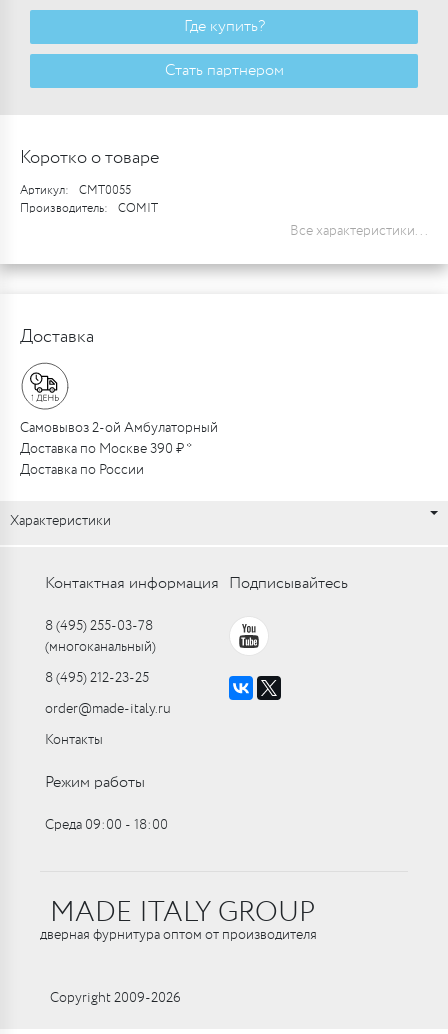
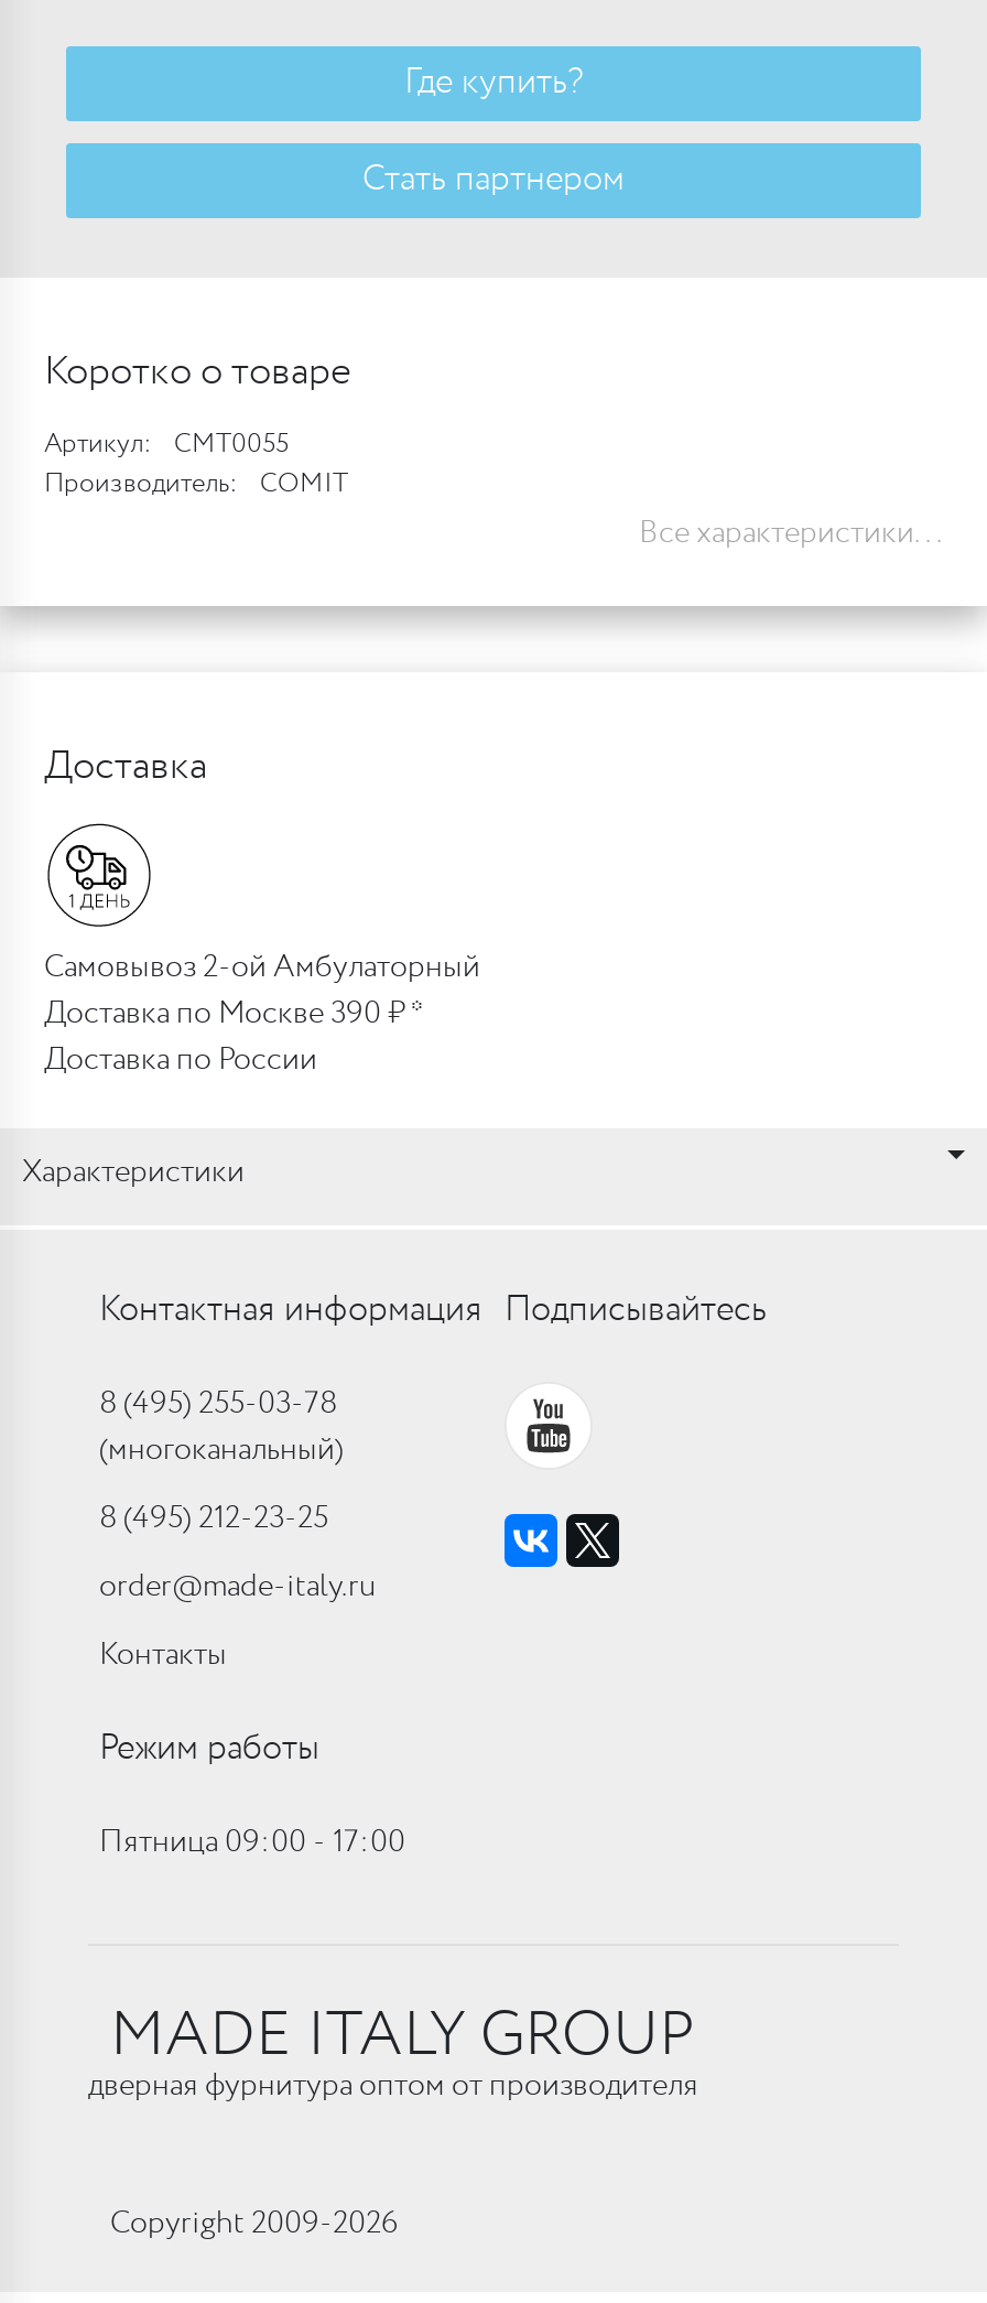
- Среда 09:00 ‑ 18:00
+ Пятница 09:00 ‑ 17:00
